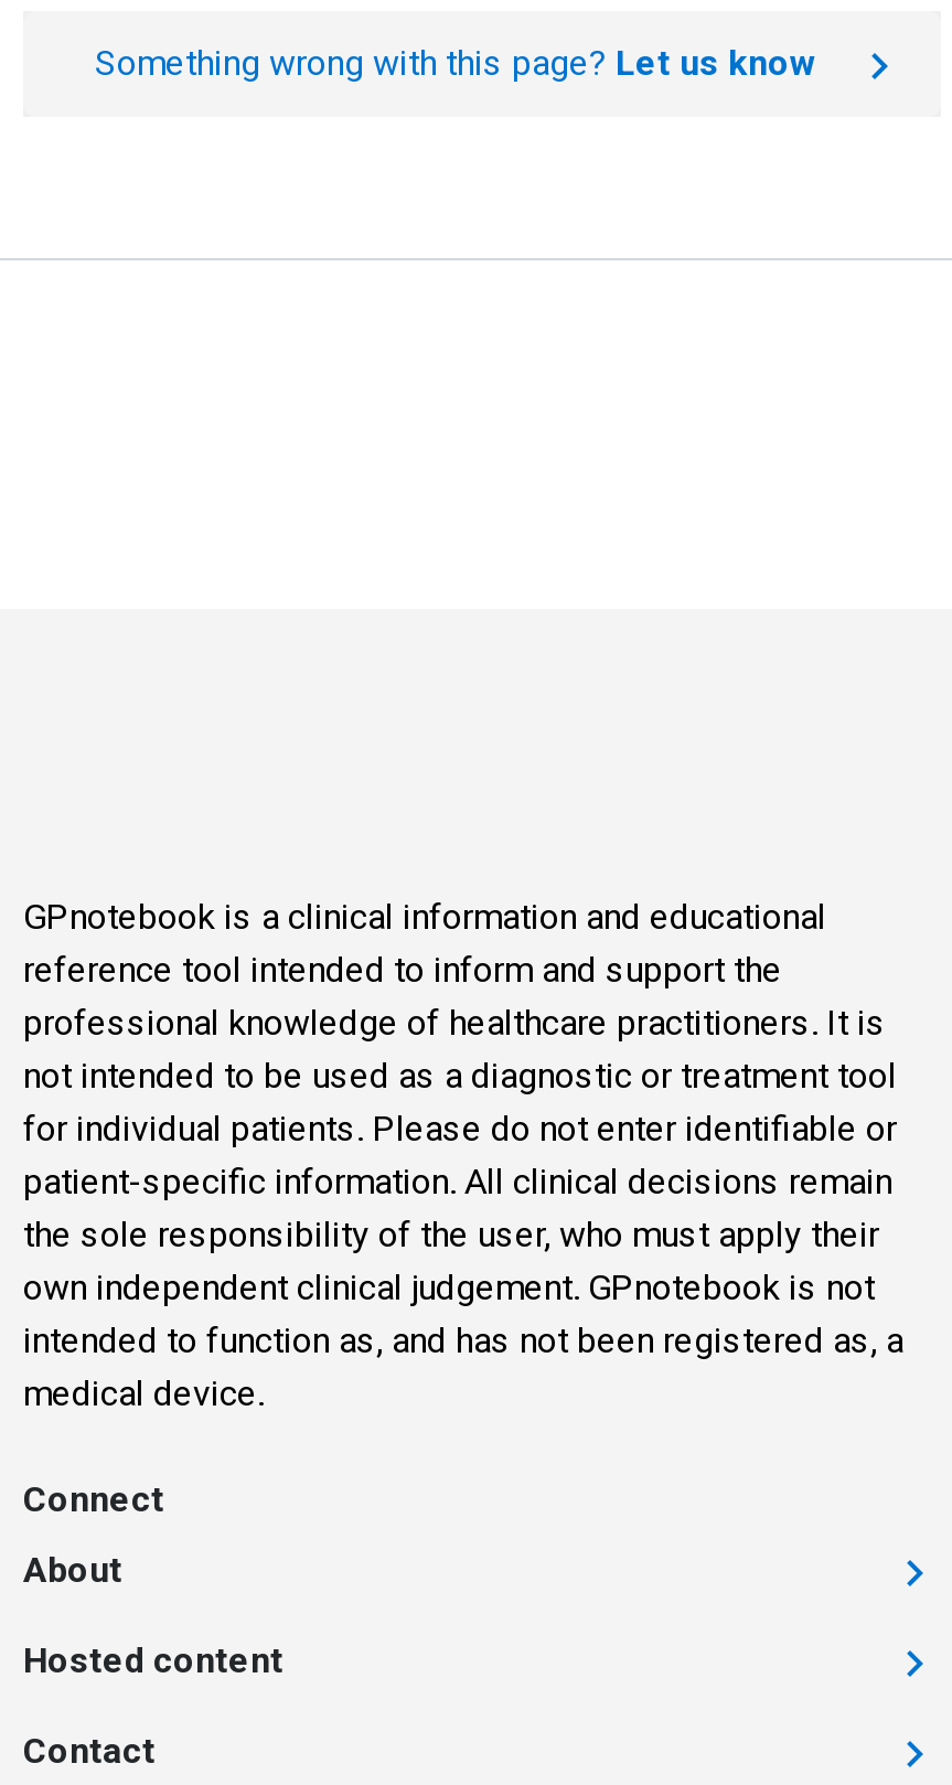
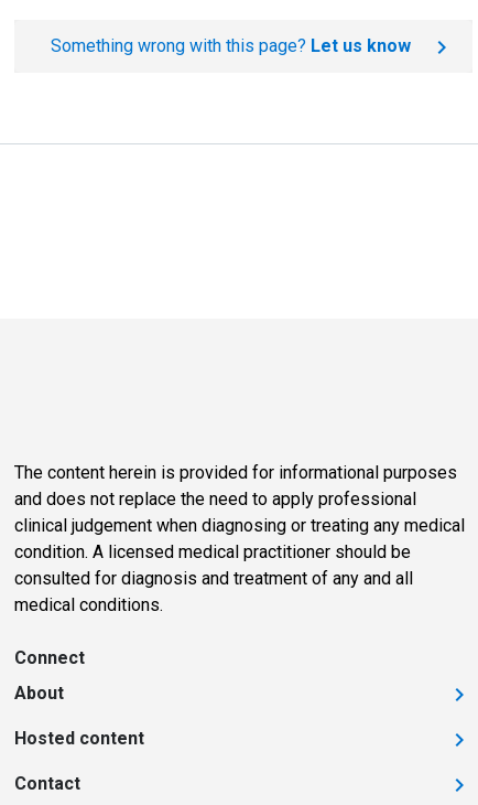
- GPnotebook is a clinical information and educational
- reference tool intended to inform and support the
- professional knowledge of healthcare practitioners. It is
- not intended to be used as a diagnostic or treatment tool
- for individual patients. Please do not enter identifiable or
- patient-specific information. All clinical decisions remain
- the sole responsibility of the user, who must apply their
- own independent clinical judgement. GPnotebook is not
- intended to function as, and has not been registered as, a
- medical device.
+ The content herein is provided for informational purposes
+ and does not replace the need to apply professional
+ clinical judgement when diagnosing or treating any medical
+ condition. A licensed medical practitioner should be
+ consulted for diagnosis and treatment of any and all
+ medical conditions.
